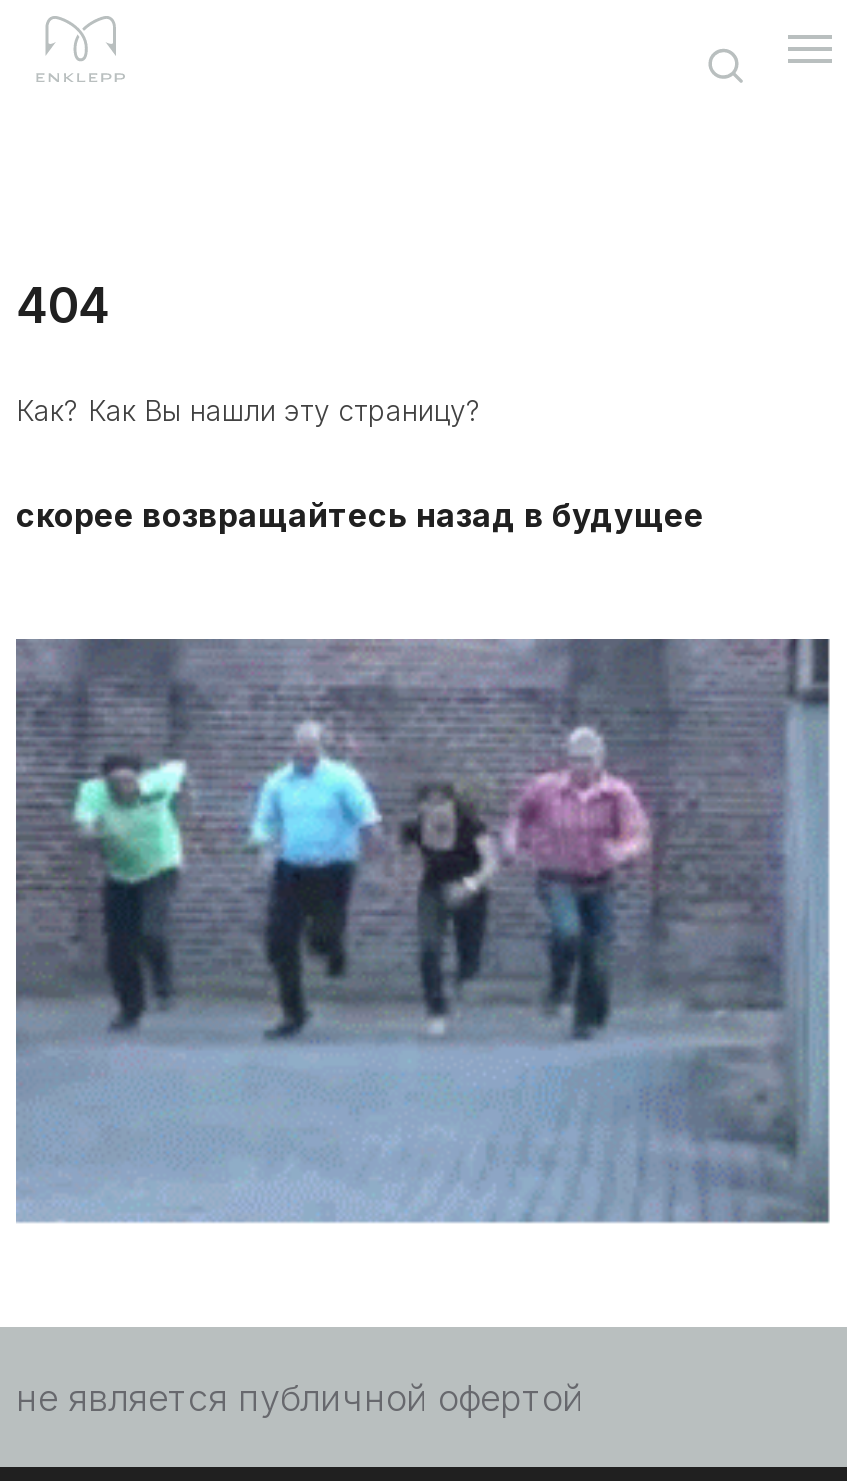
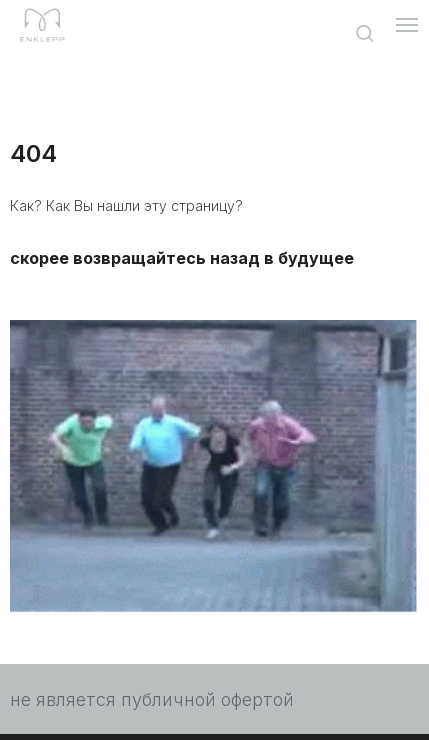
- [image]
+ [image]
